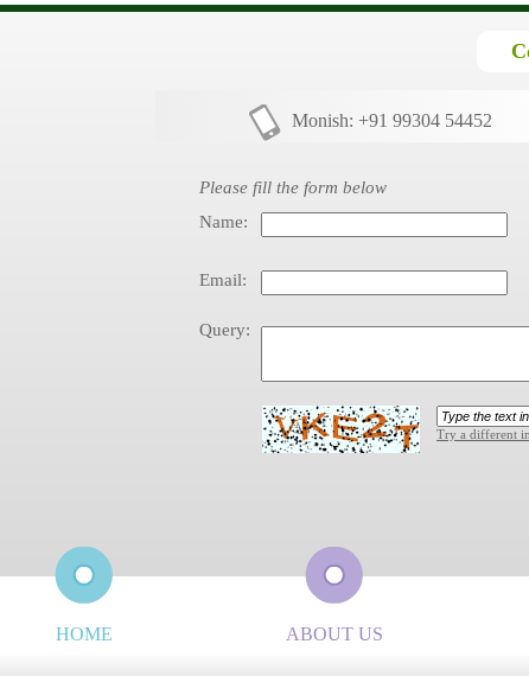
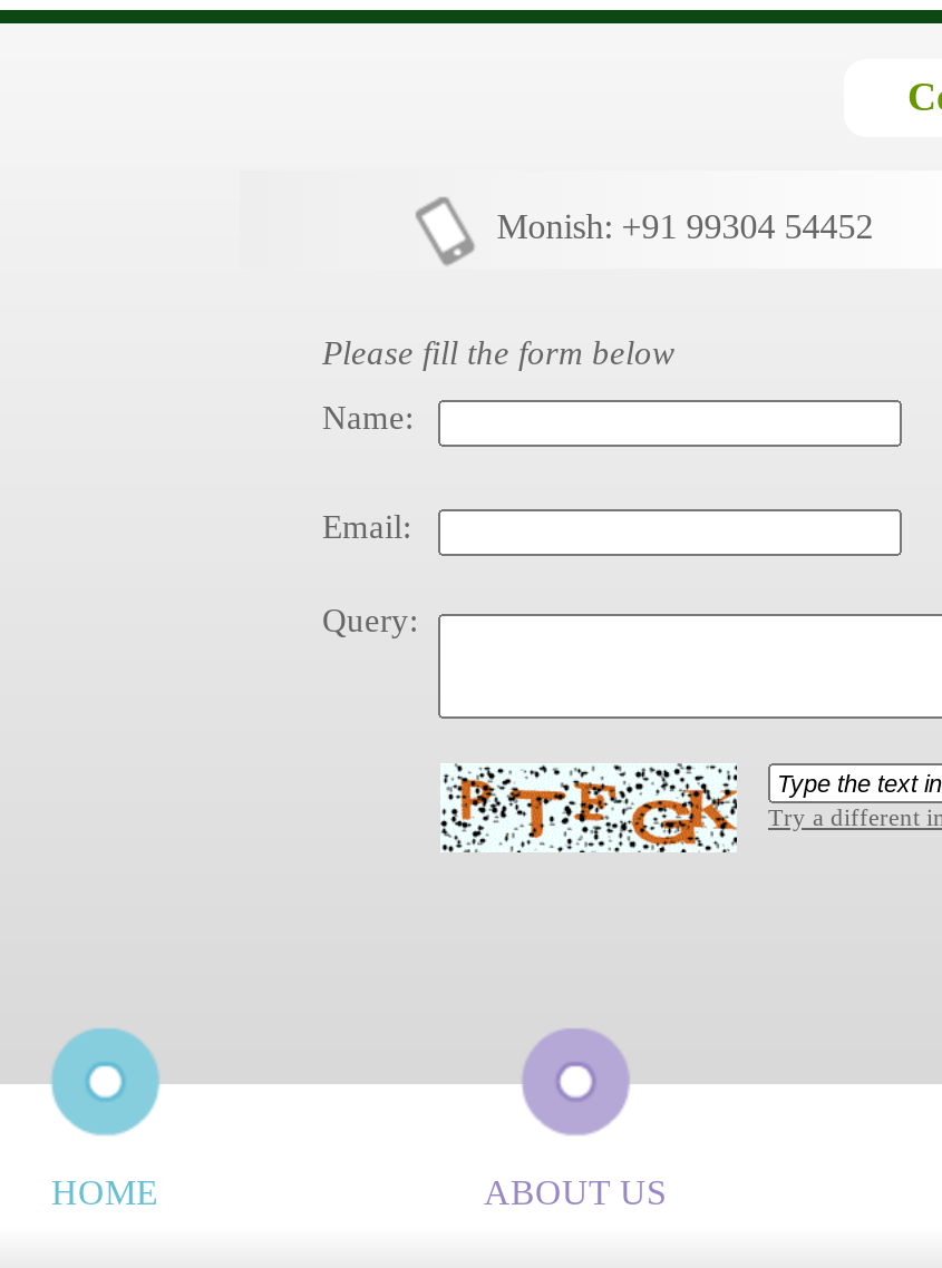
- [image]
+ [image]
